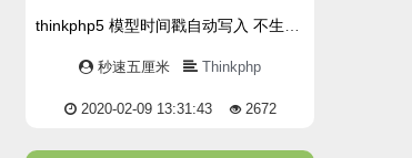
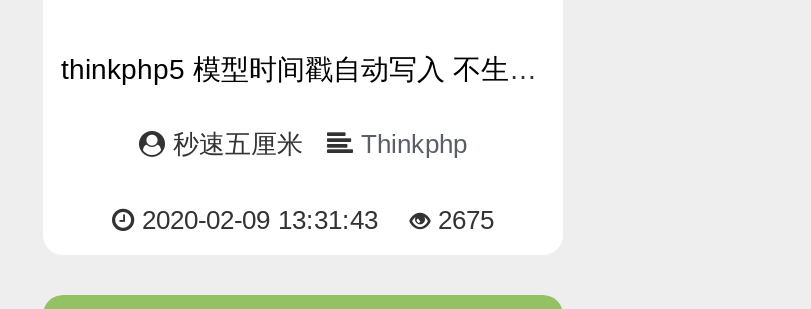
- 2020-02-09 13:31:43 2672
+ 2020-02-09 13:31:43 2675
